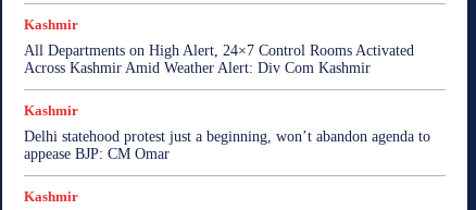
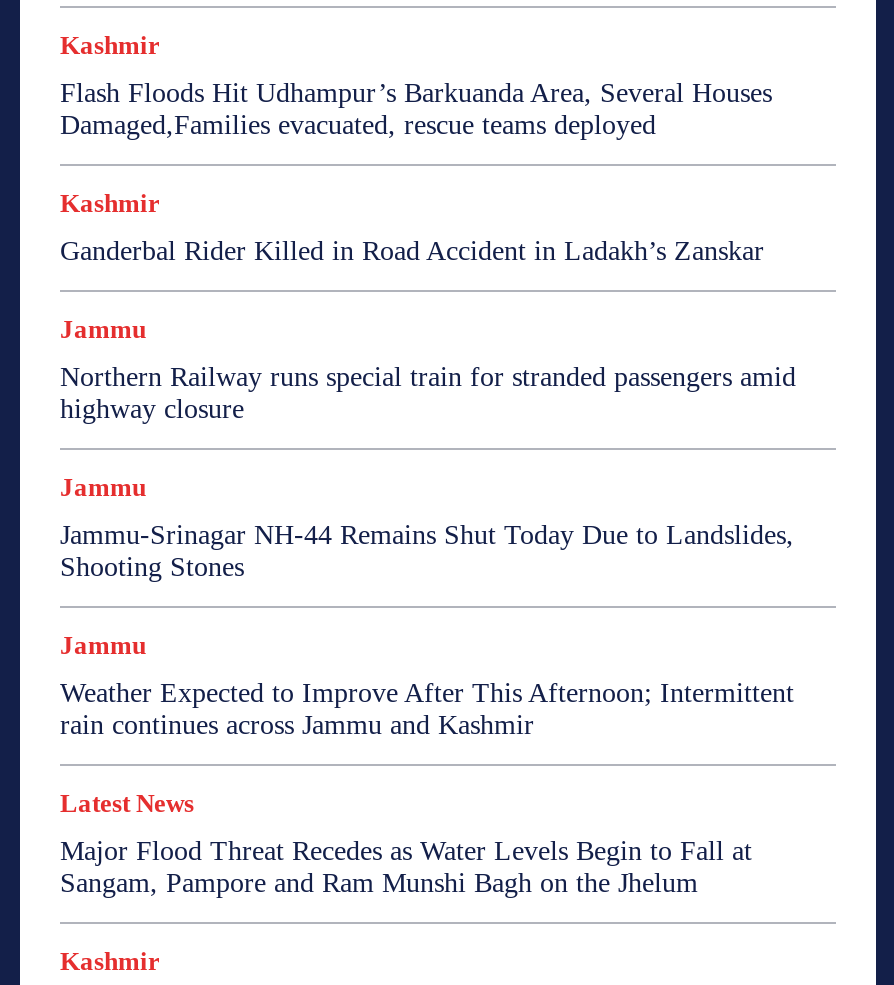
- All Departments on High Alert, 24×7 Control Rooms Activated
- Across Kashmir Amid Weather Alert: Div Com Kashmir
+ Flash Floods Hit Udhampur’s Barkuanda Area, Several Houses
+ Damaged,Families evacuated, rescue teams deployed

- Delhi statehood protest just a beginning, won’t abandon agenda to
- appease BJP: CM Omar
+ Ganderbal Rider Killed in Road Accident in Ladakh’s Zanskar
+ Jammu
+ Northern Railway runs special train for stranded passengers amid
+ highway closure
+ Jammu
+ Jammu-Srinagar NH-44 Remains Shut Today Due to Landslides,
+ Shooting Stones
+ Jammu
+ Weather Expected to Improve After This Afternoon; Intermittent
+ rain continues across Jammu and Kashmir
+ Latest News
+ Major Flood Threat Recedes as Water Levels Begin to Fall at
+ Sangam, Pampore and Ram Munshi Bagh on the Jhelum
